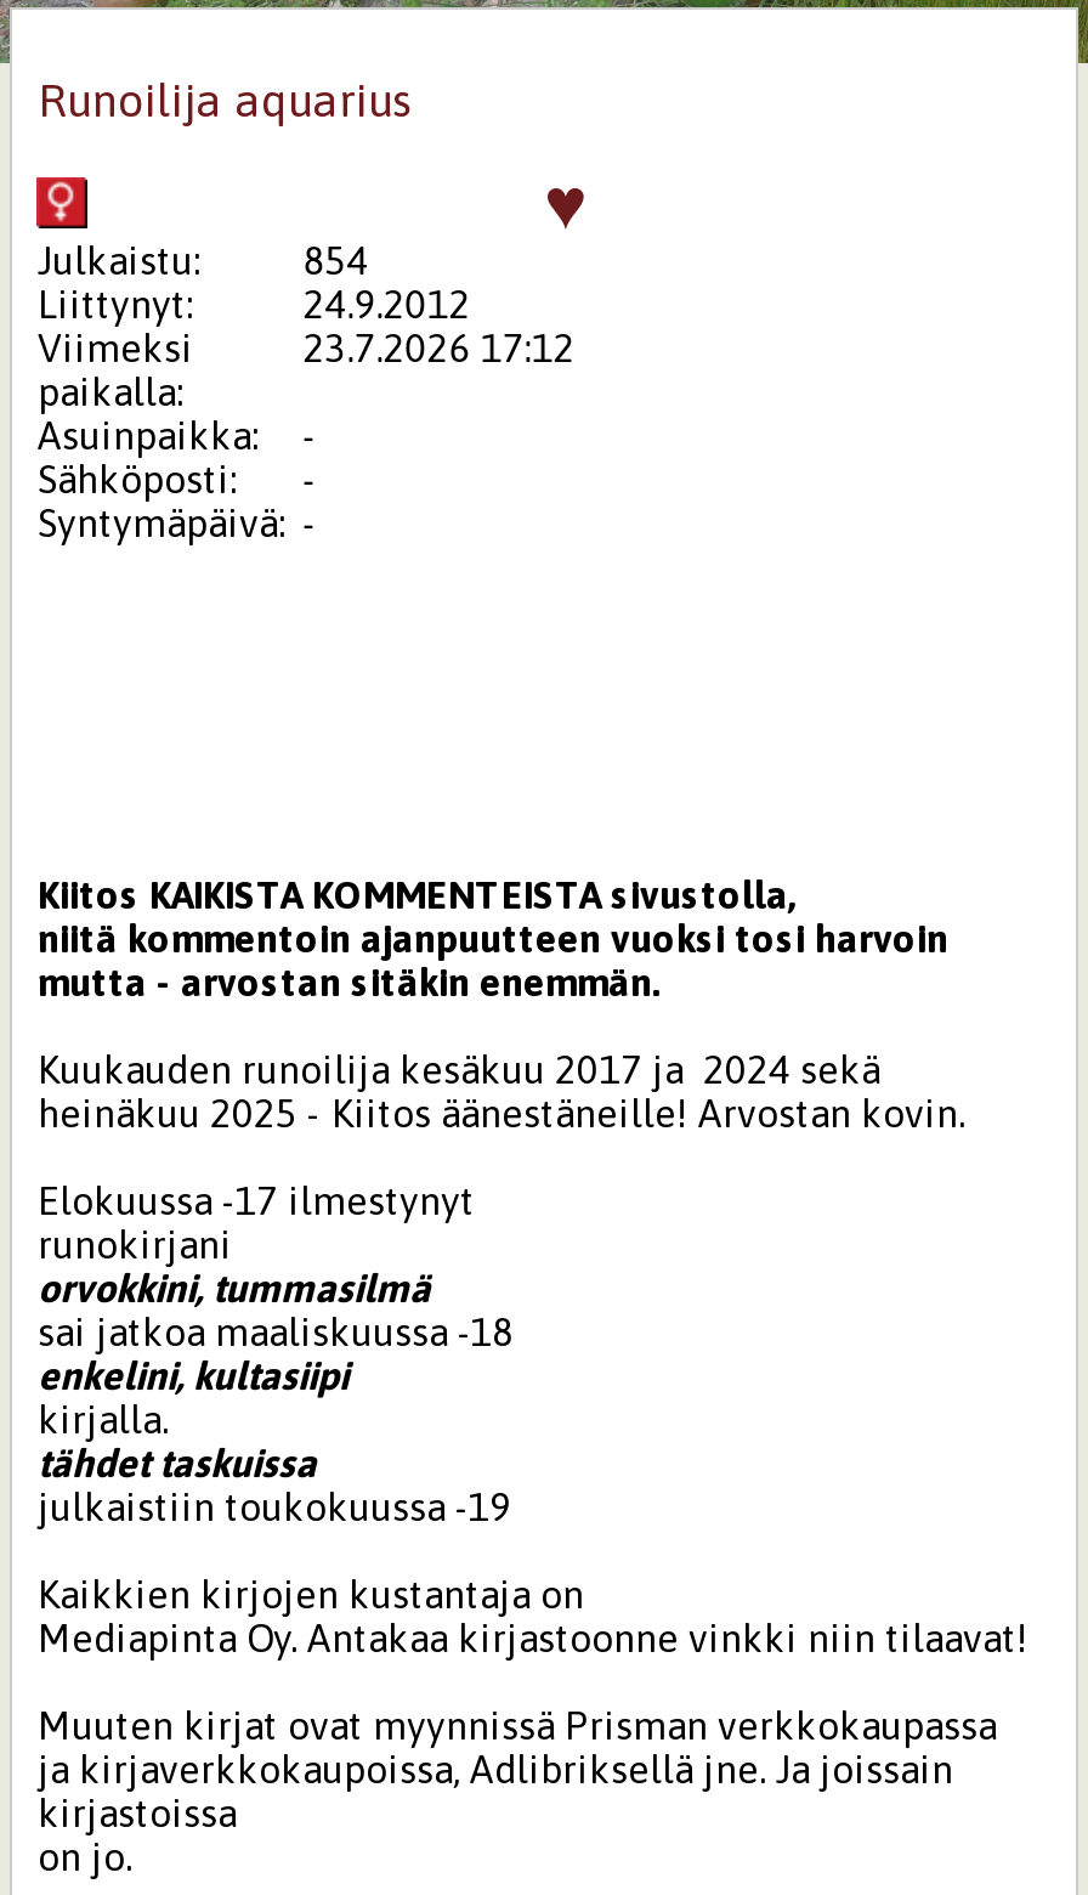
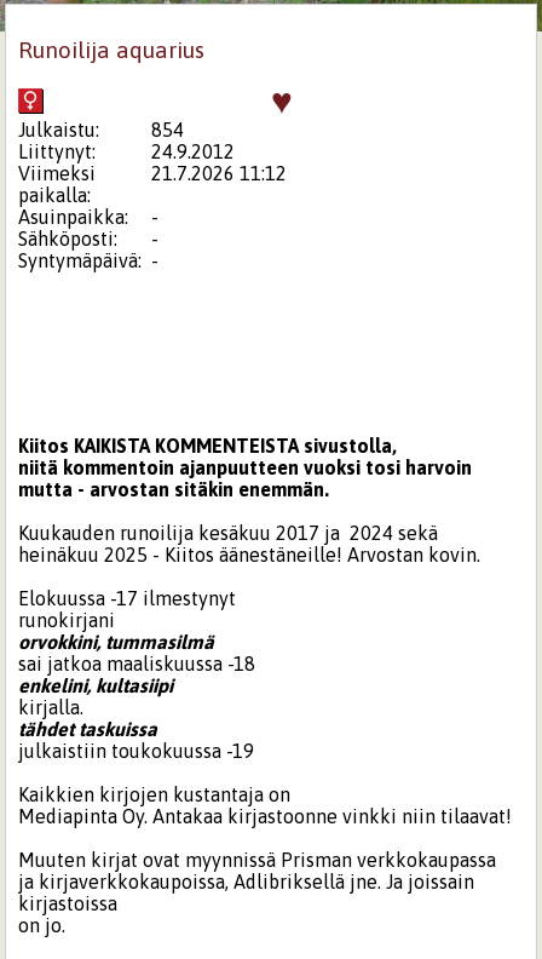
- 23.7.2026 17:12
+ 21.7.2026 11:12
